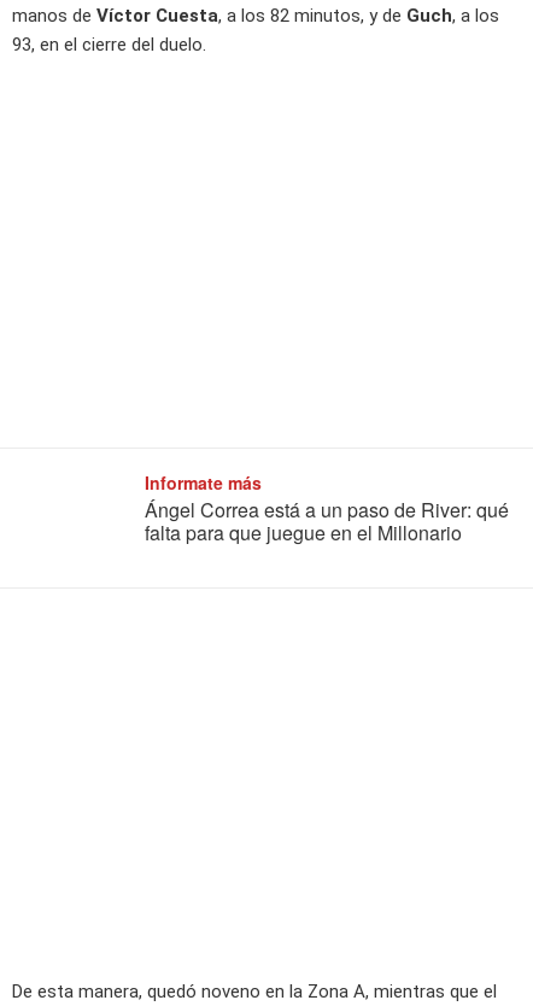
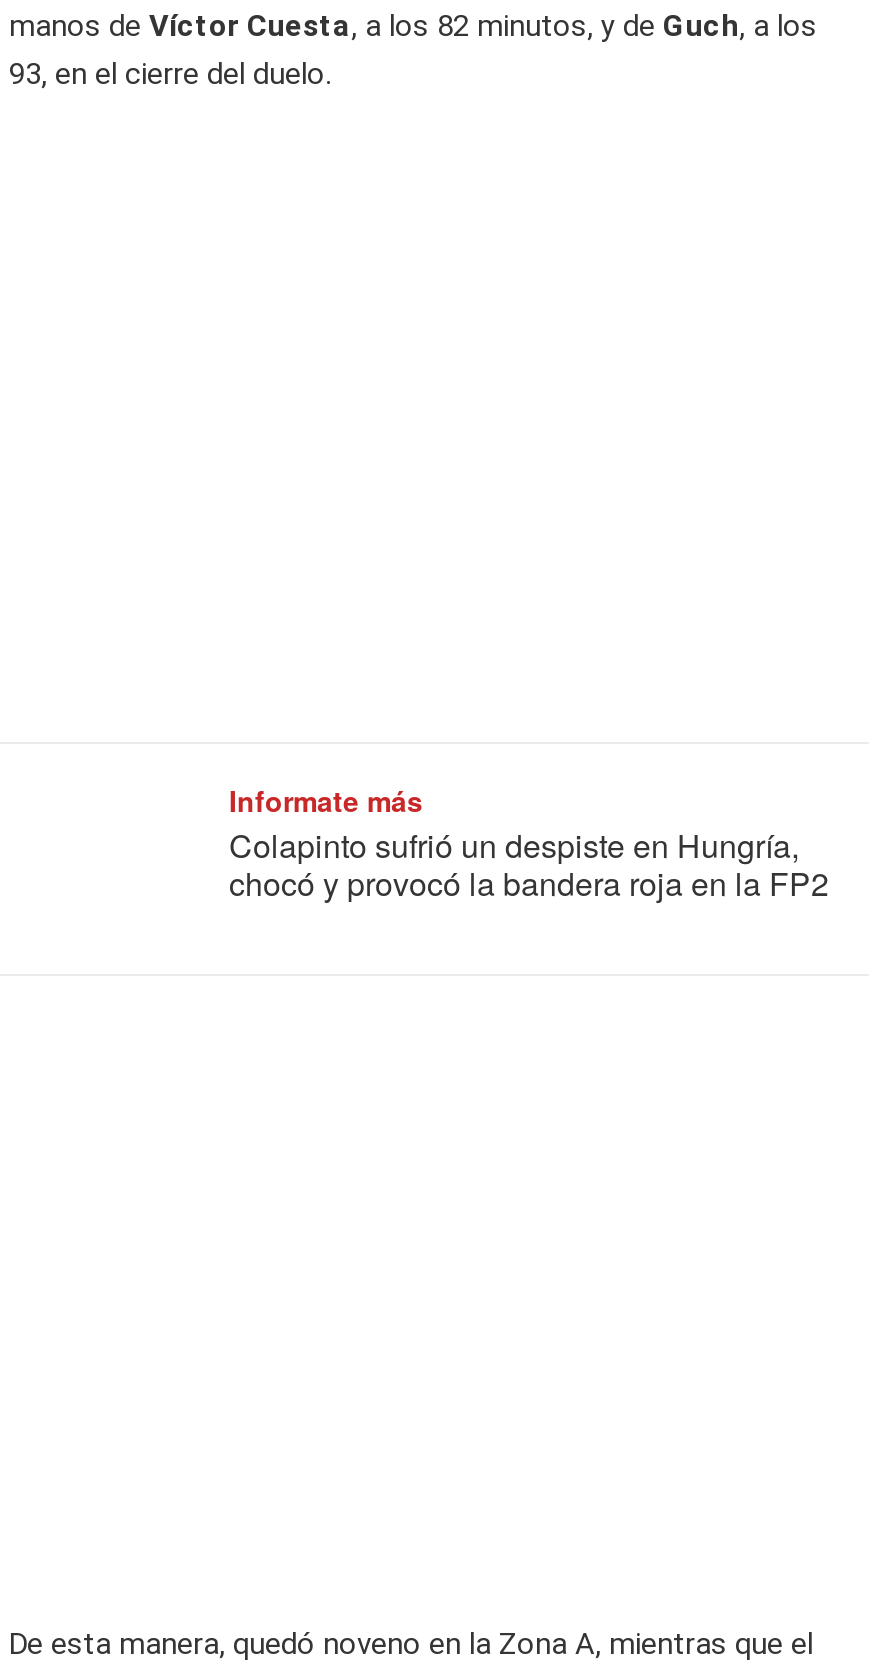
- Ángel Correa está a un paso de River: qué
- falta para que juegue en el Millonario
+ Colapinto sufrió un despiste en Hungría,
+ chocó y provocó la bandera roja en la FP2
